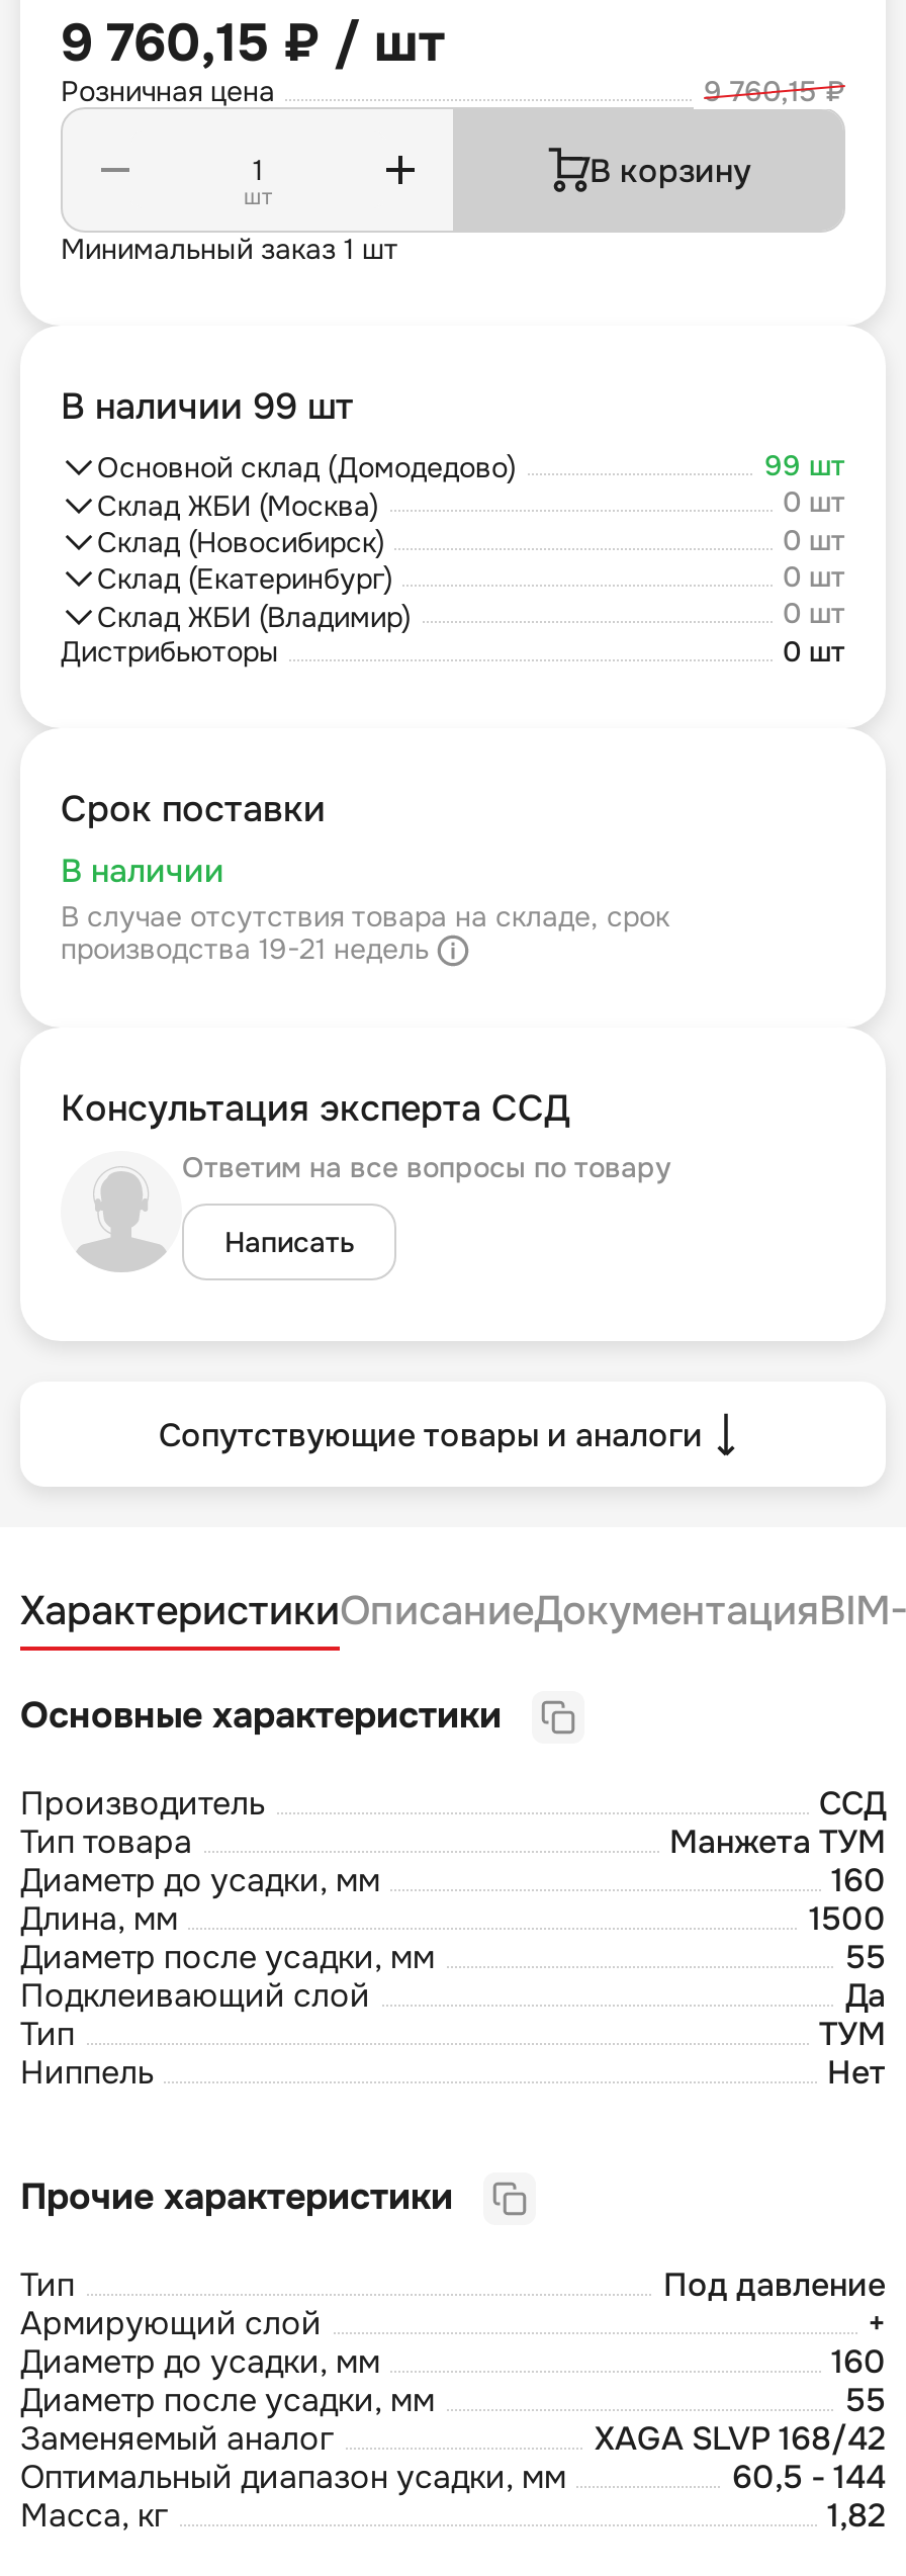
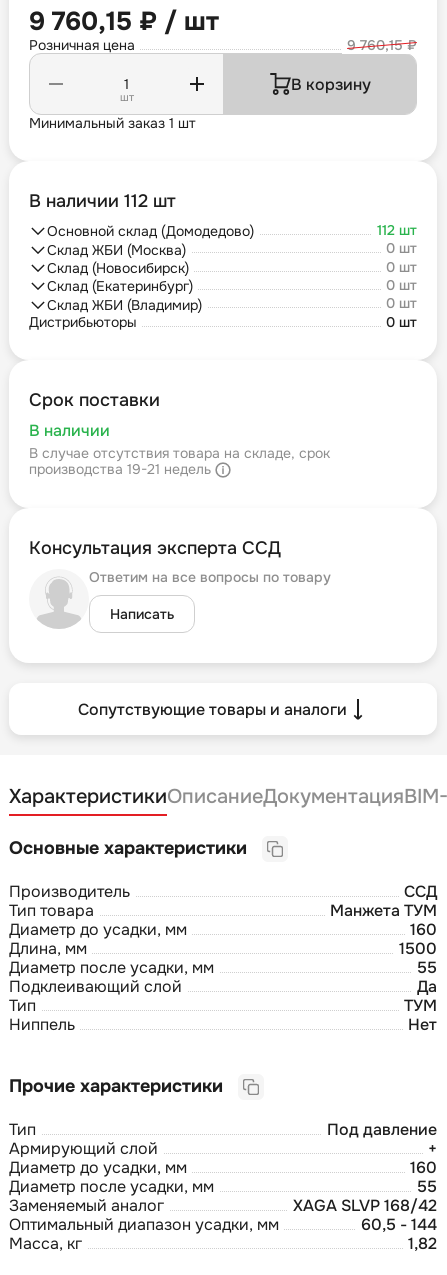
- В наличии 99 шт
+ В наличии 112 шт

- 99 шт
+ 112 шт
